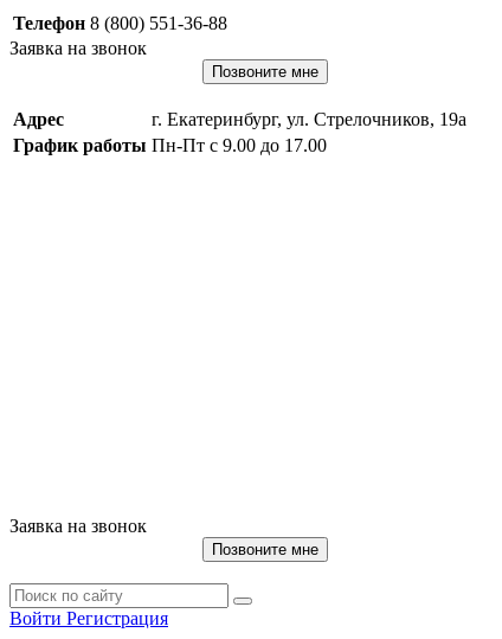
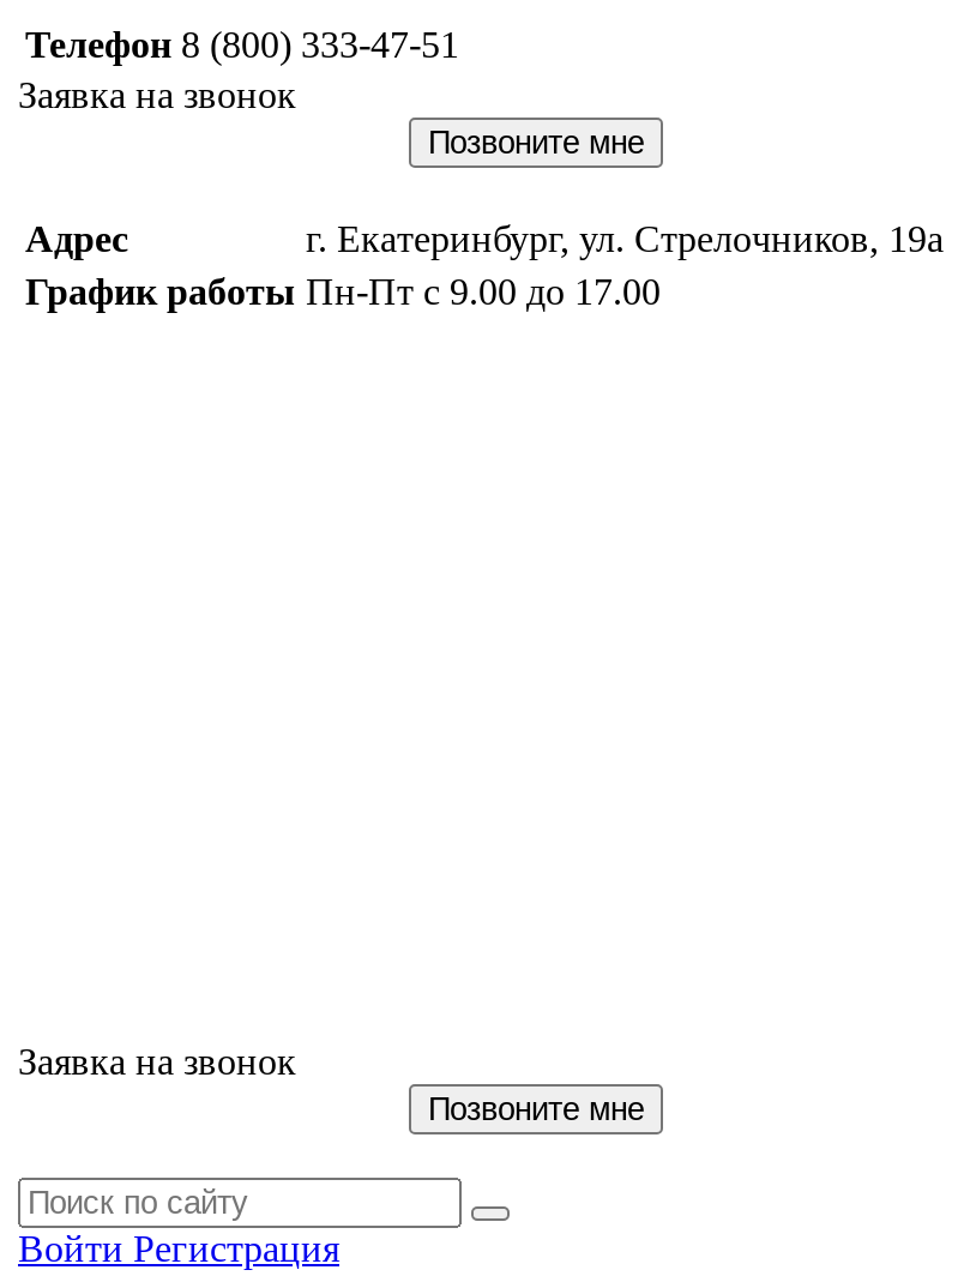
- Телефон 8 (800) 551-36-88
+ Телефон 8 (800) 333-47-51
